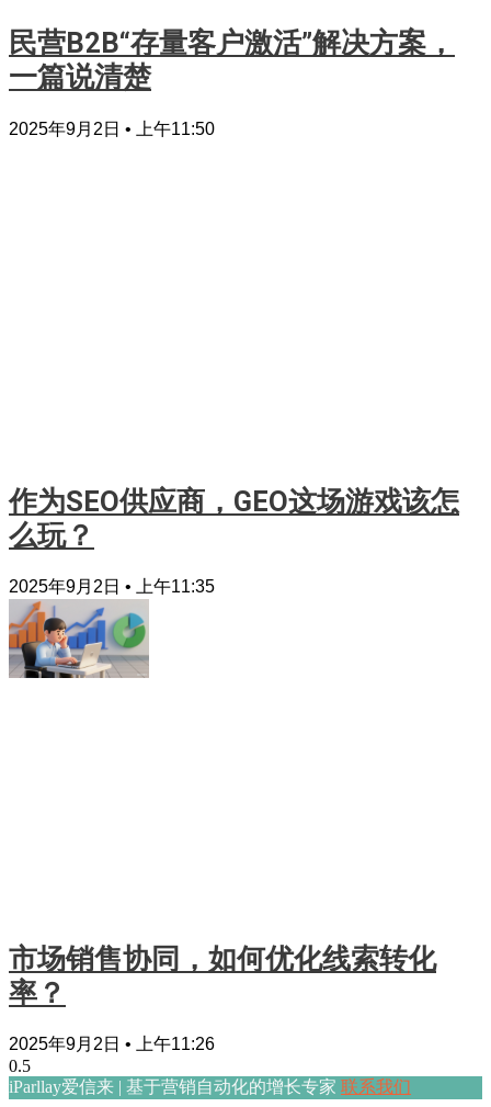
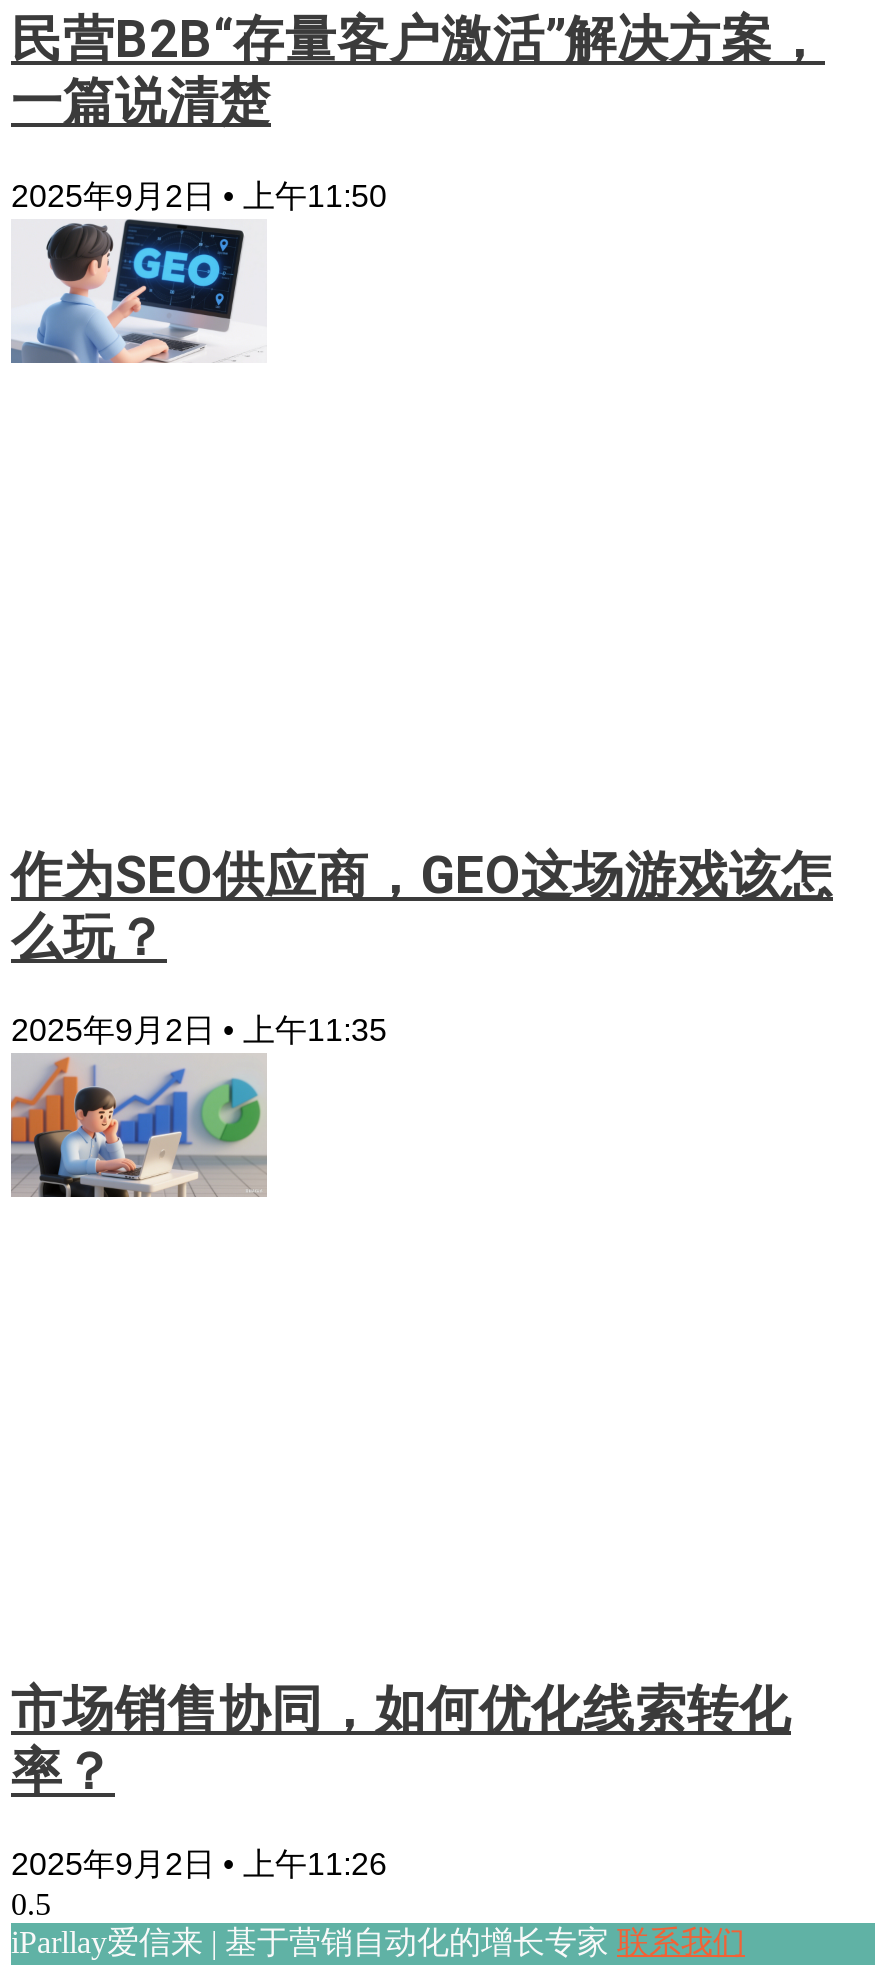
+ [image]
